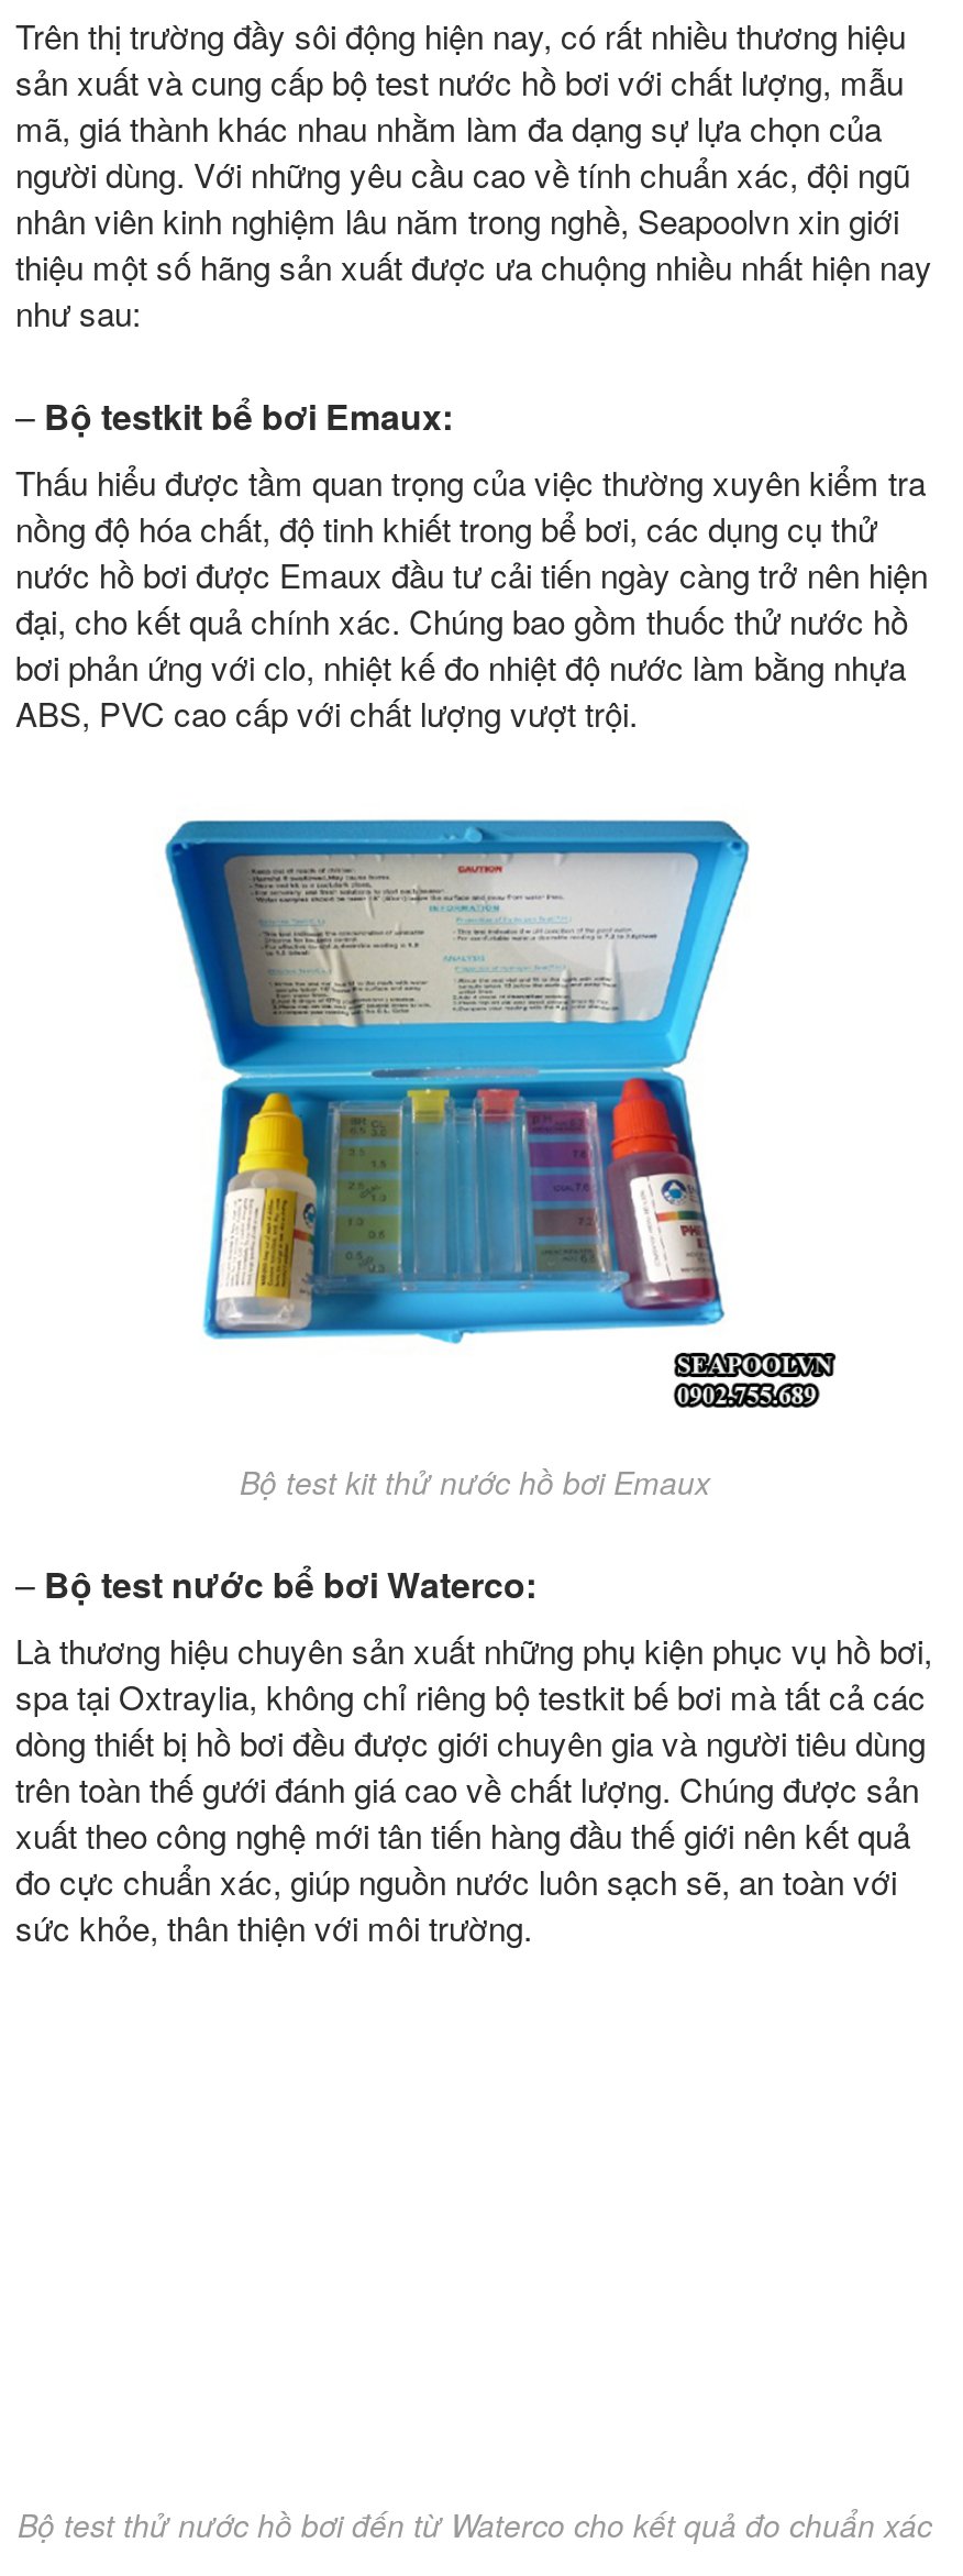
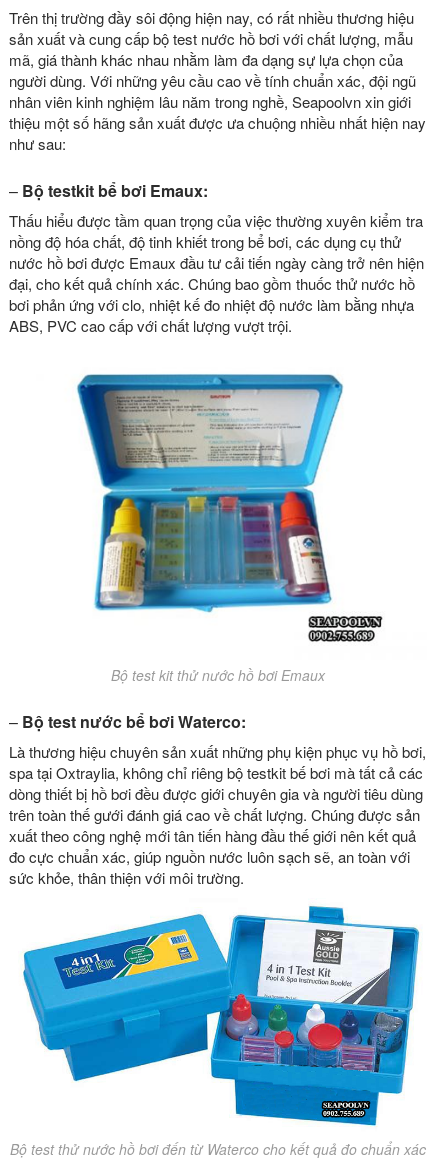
+ [image]
